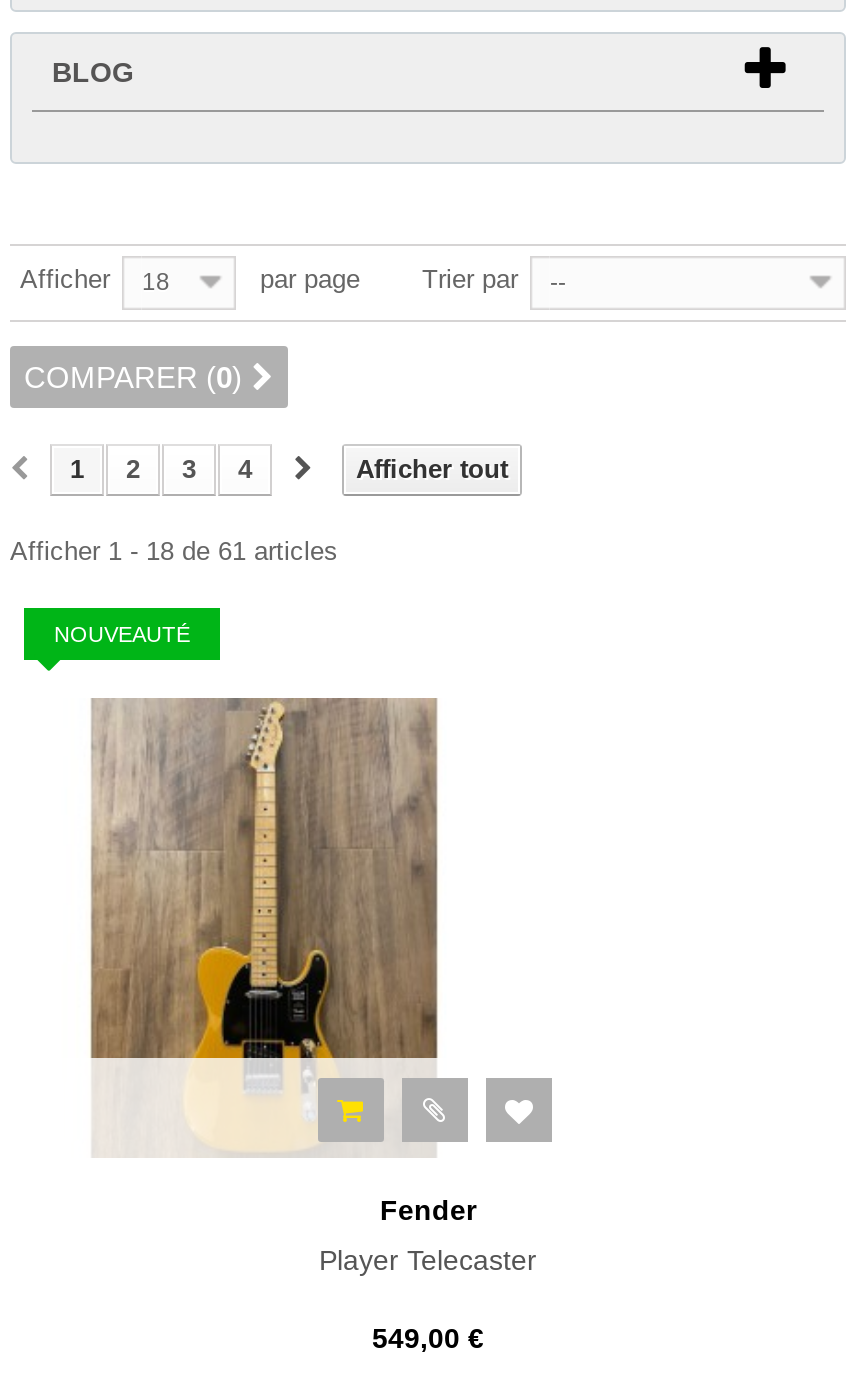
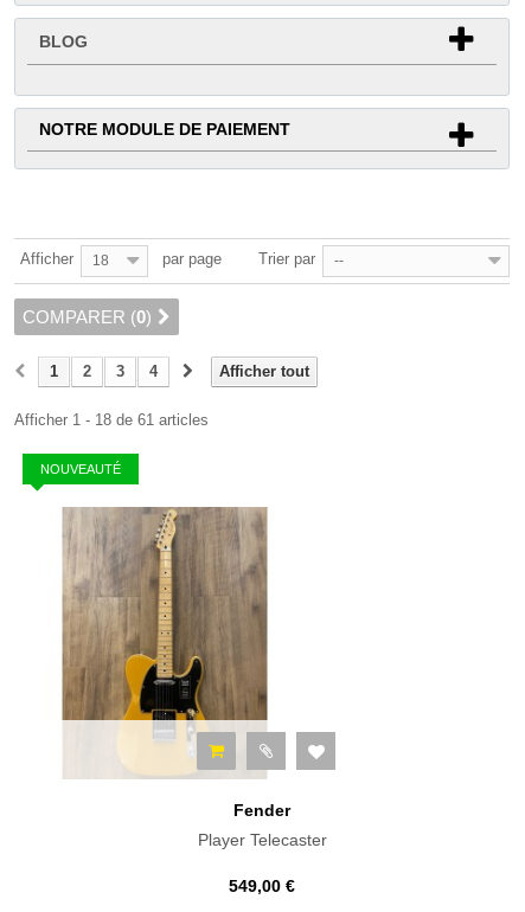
+ NOTRE MODULE DE PAIEMENT
